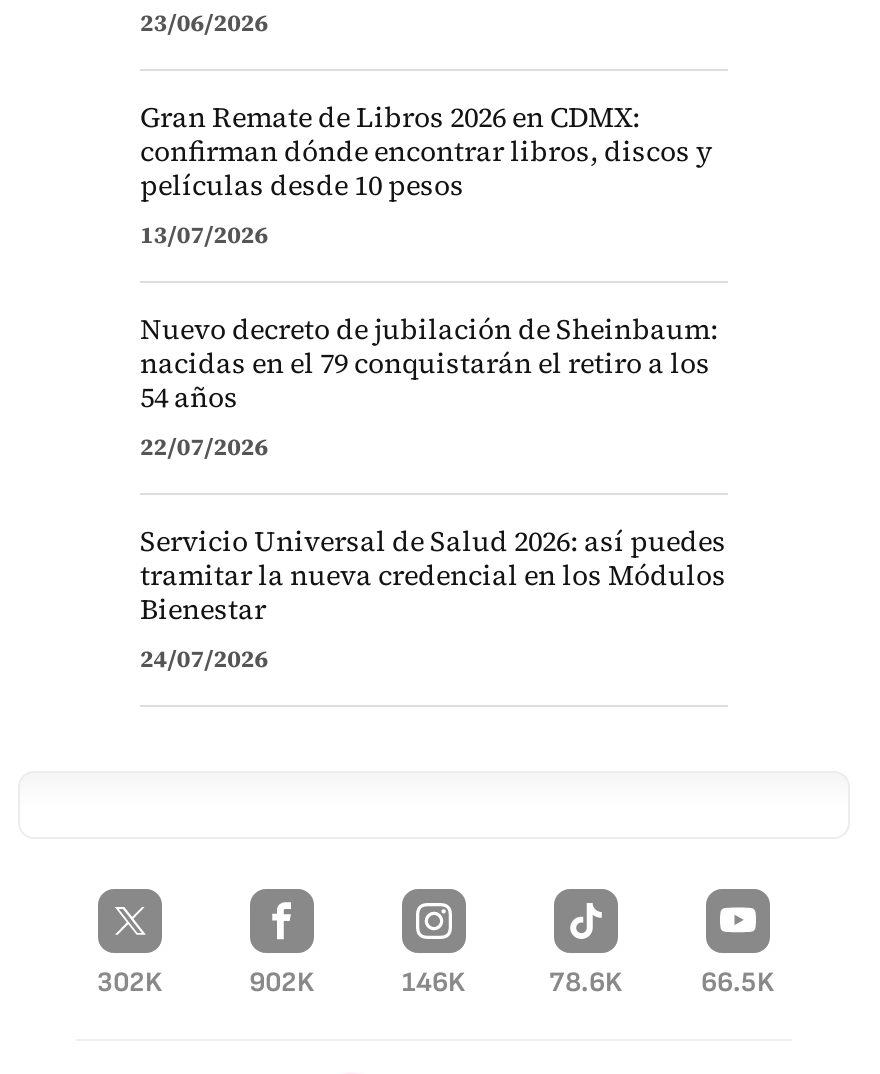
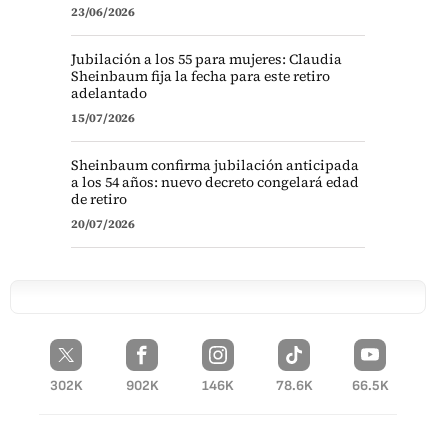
- Gran Remate de Libros 2026 en CDMX:
- confirman dónde encontrar libros, discos y
- películas desde 10 pesos
- 13/07/2026
- Nuevo decreto de jubilación de Sheinbaum:
- nacidas en el 79 conquistarán el retiro a los
- 54 años
- 22/07/2026
- Servicio Universal de Salud 2026: así puedes
- tramitar la nueva credencial en los Módulos
- Bienestar
- 24/07/2026
+ Jubilación a los 55 para mujeres: Claudia
+ Sheinbaum fija la fecha para este retiro
+ adelantado
+ 15/07/2026
+ Sheinbaum confirma jubilación anticipada
+ a los 54 años: nuevo decreto congelará edad
+ de retiro
+ 20/07/2026
